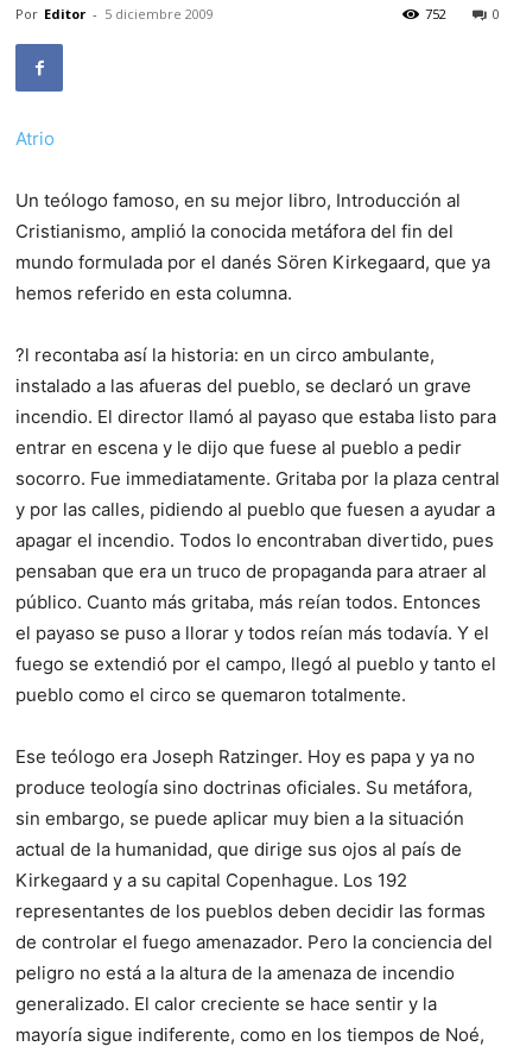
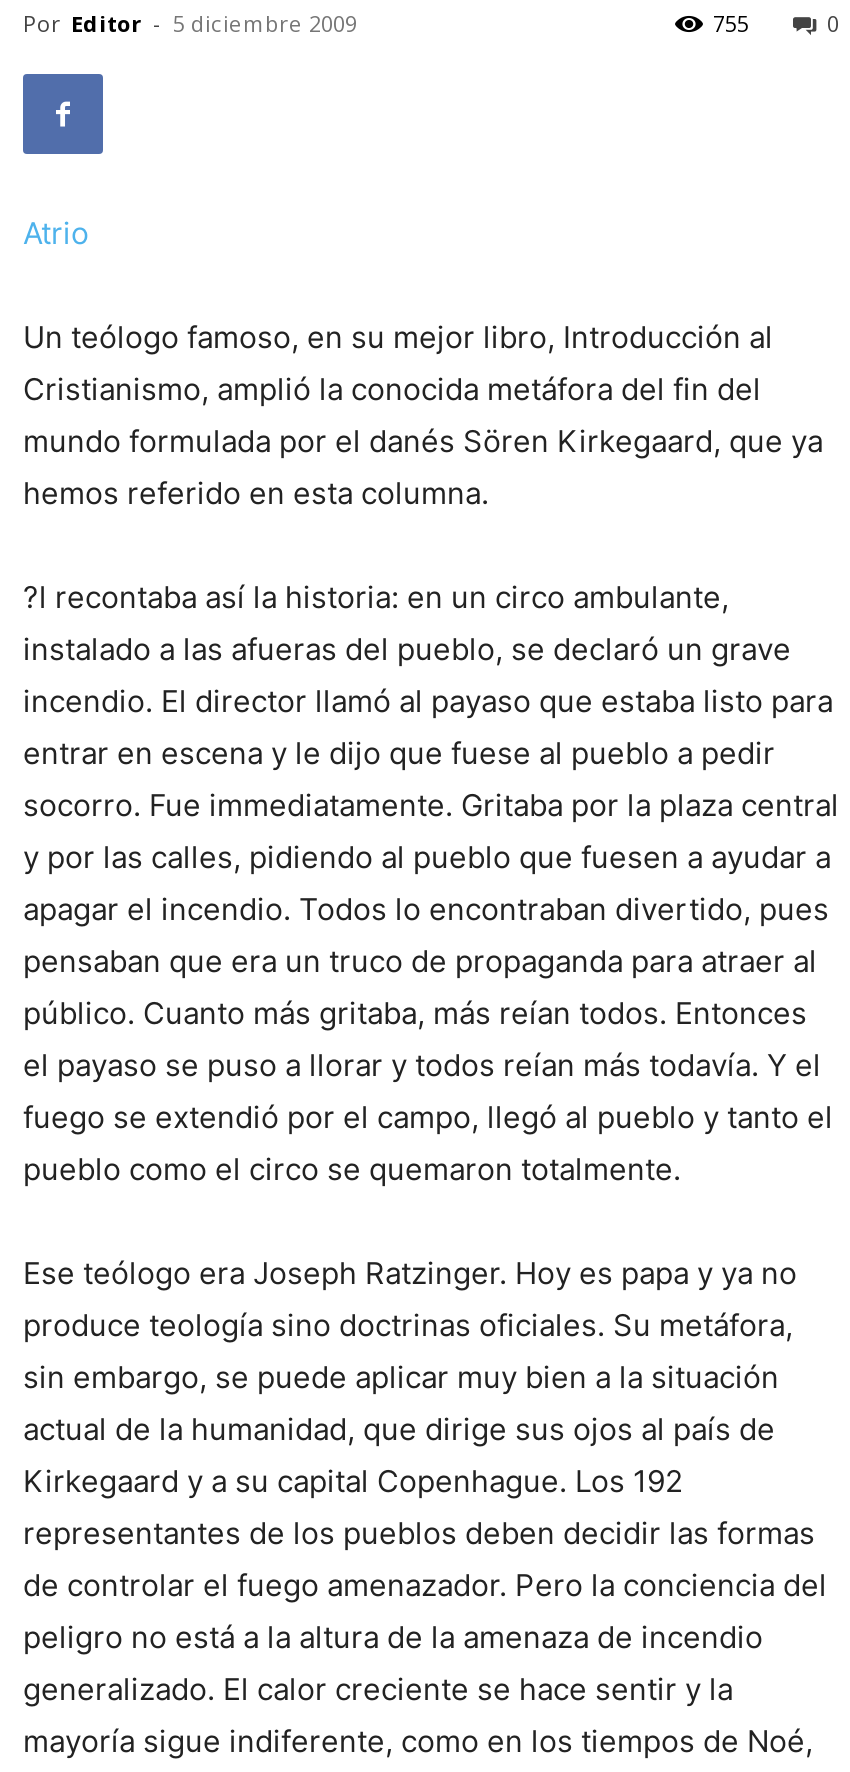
- 752
+ 755
